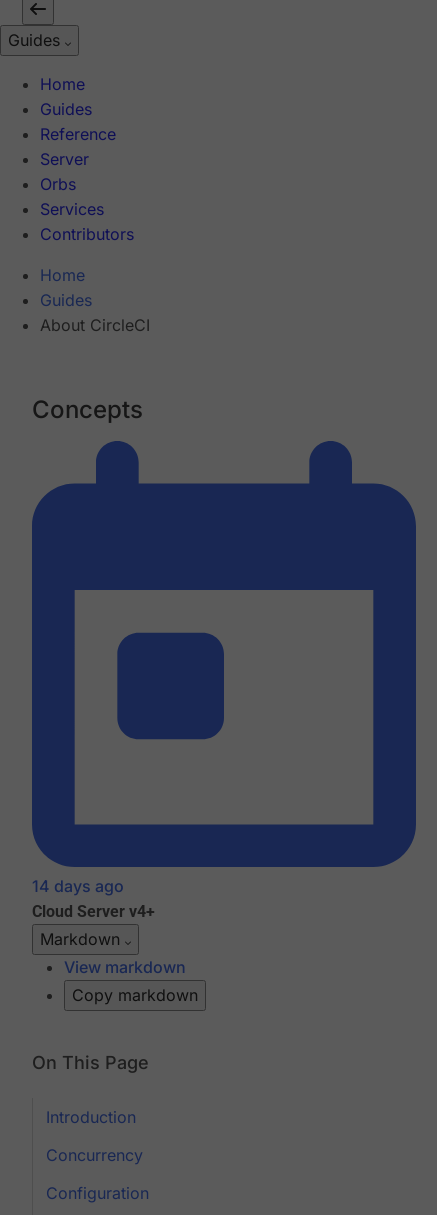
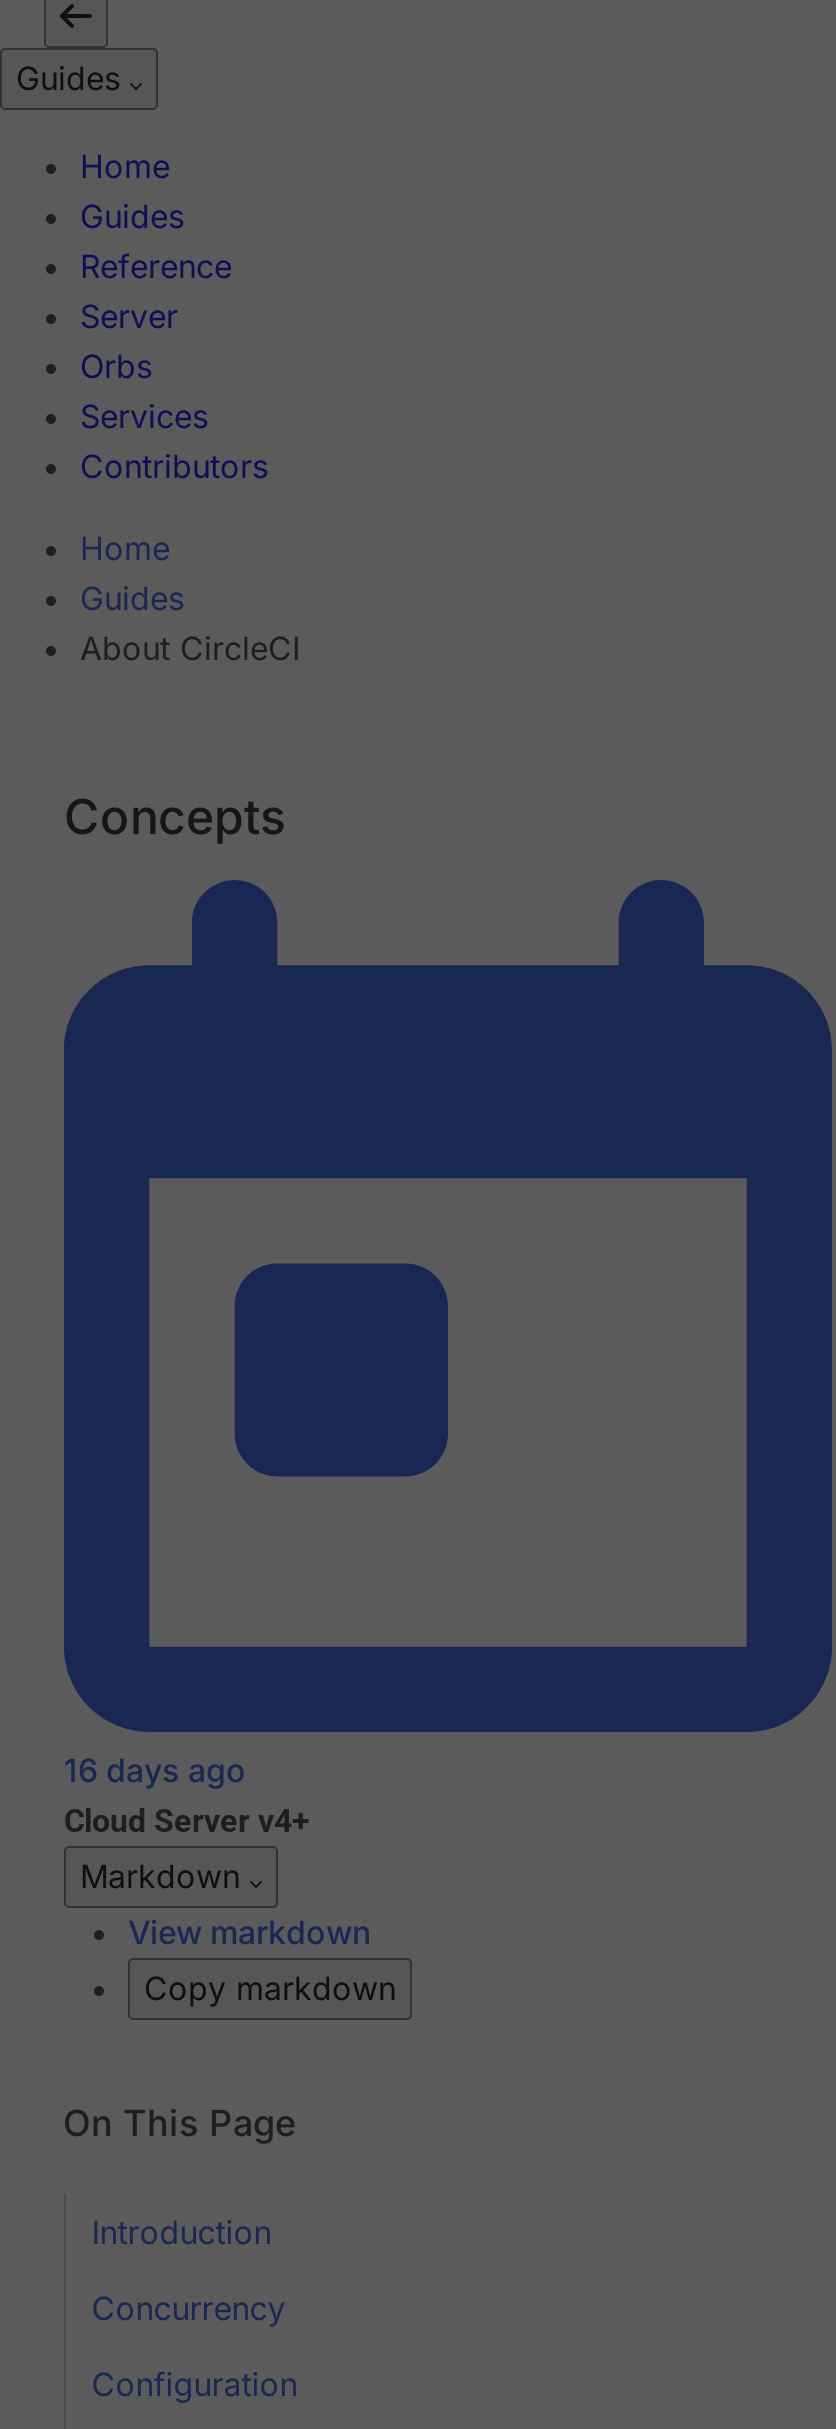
- 14 days ago
+ 16 days ago
